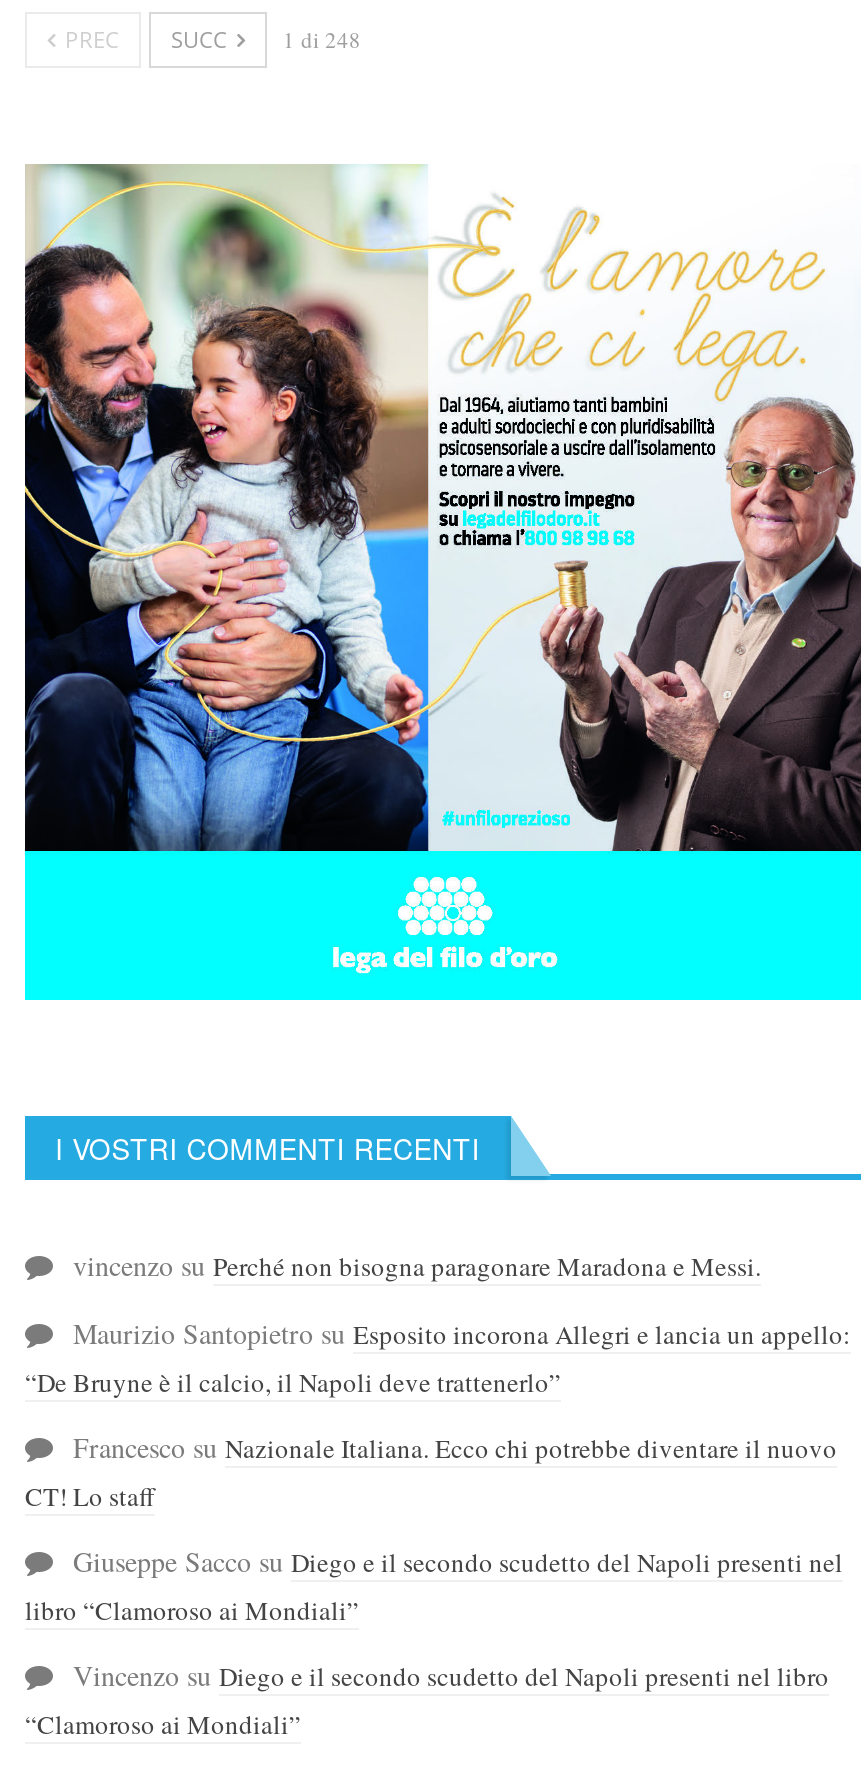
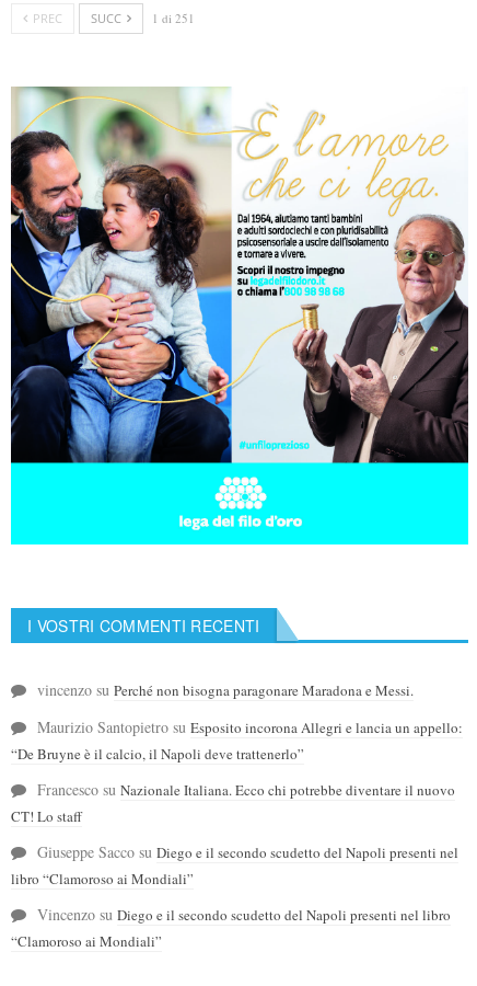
- PREC SUCC 1 di 248
+ PREC SUCC 1 di 251
